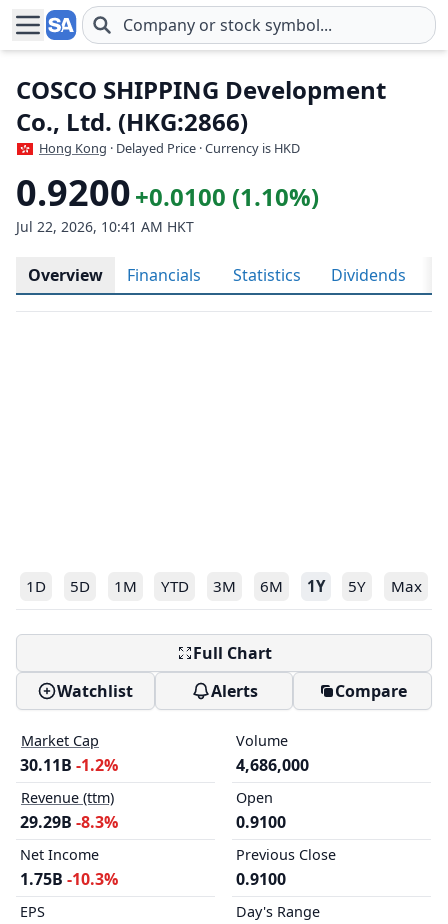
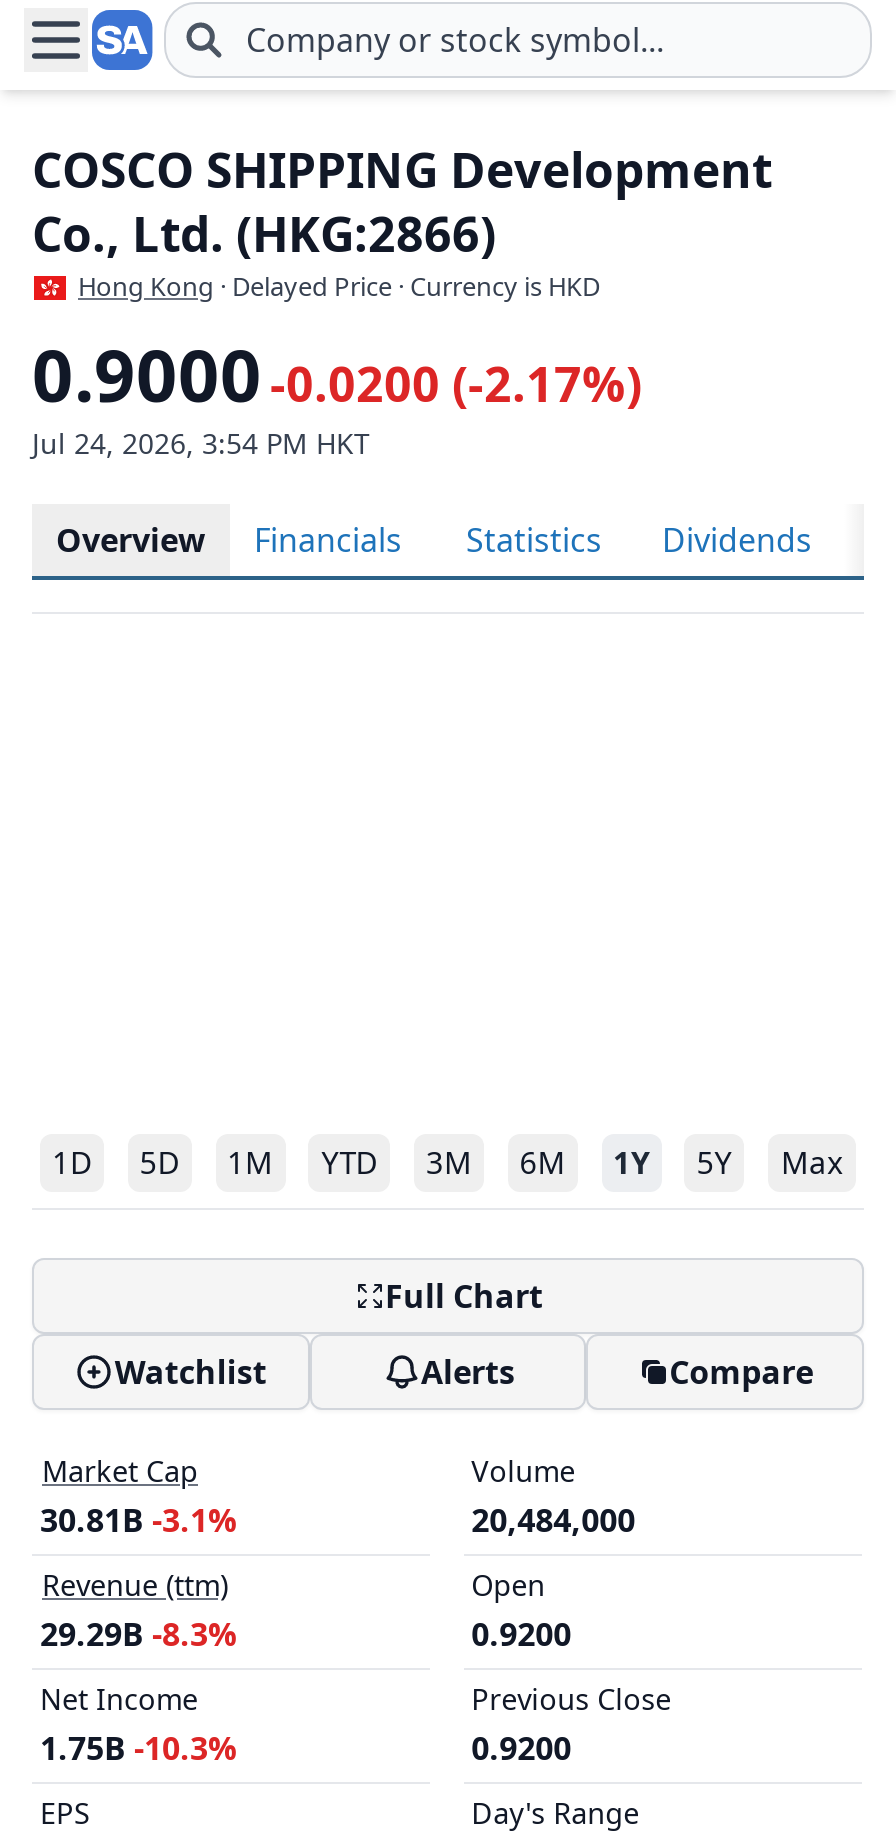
- 0.9200 +0.0100 (1.10%)
+ 0.9000 -0.0200 (-2.17%)

- Jul 22, 2026, 10:41 AM HKT
+ Jul 24, 2026, 3:54 PM HKT

- 30.11B -1.2%
+ 30.81B -3.1%

- 4,686,000
+ 20,484,000

- 0.9100
+ 0.9200

- 0.9100
+ 0.9200
